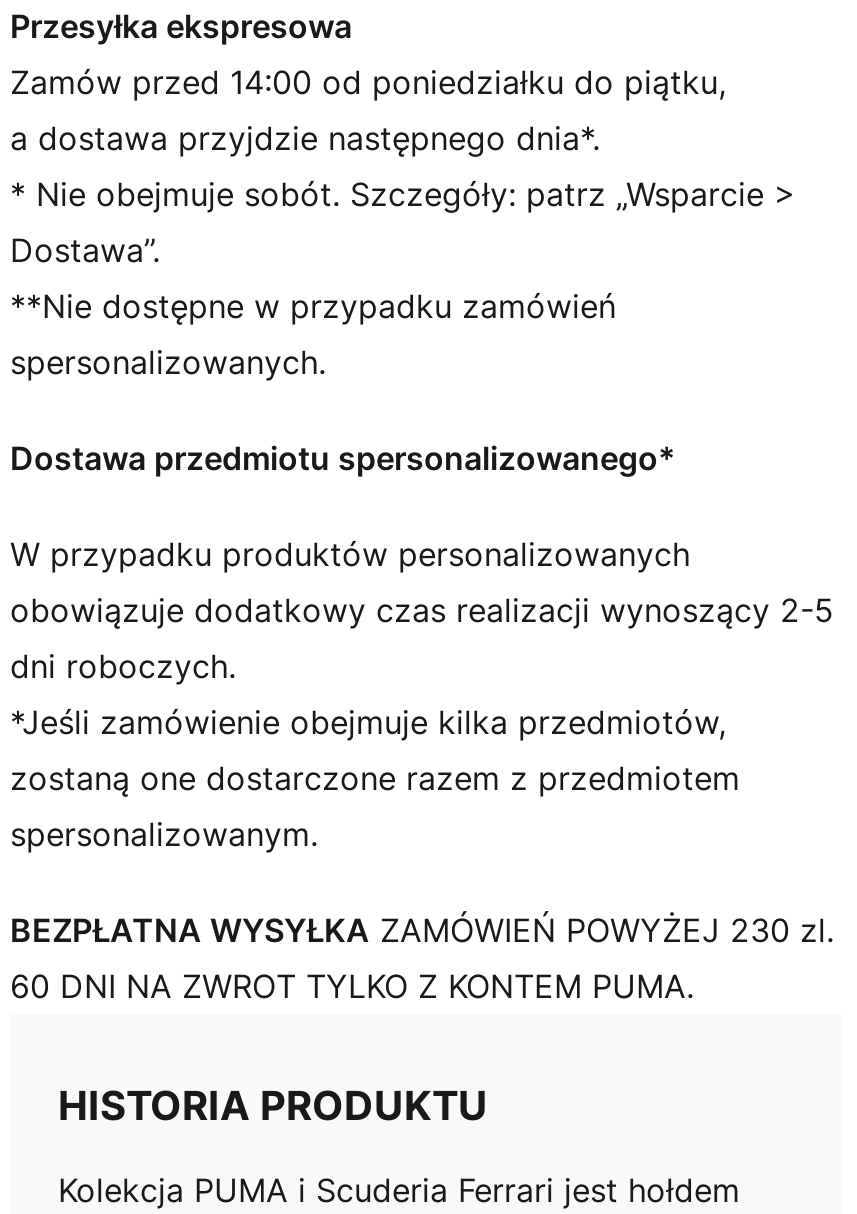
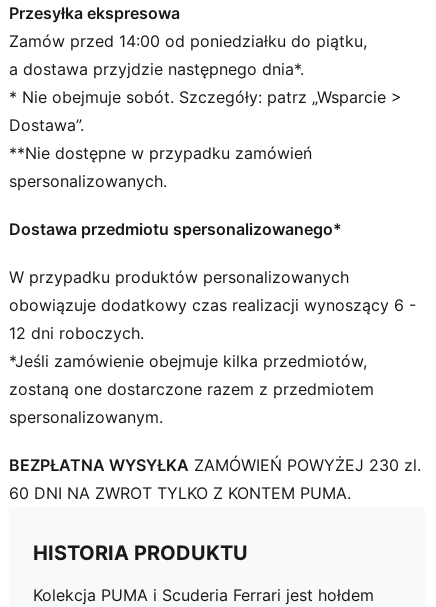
- obowiązuje dodatkowy czas realizacji wynoszący 2-5
- dni roboczych.
+ obowiązuje dodatkowy czas realizacji wynoszący 6 -
+ 12 dni roboczych.
